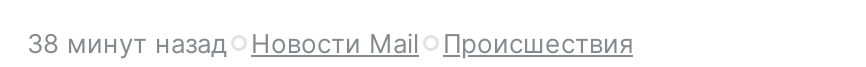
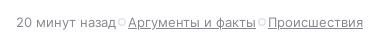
- 38 минут назад
- Новости Mail
+ 20 минут назад
+ Аргументы и факты
